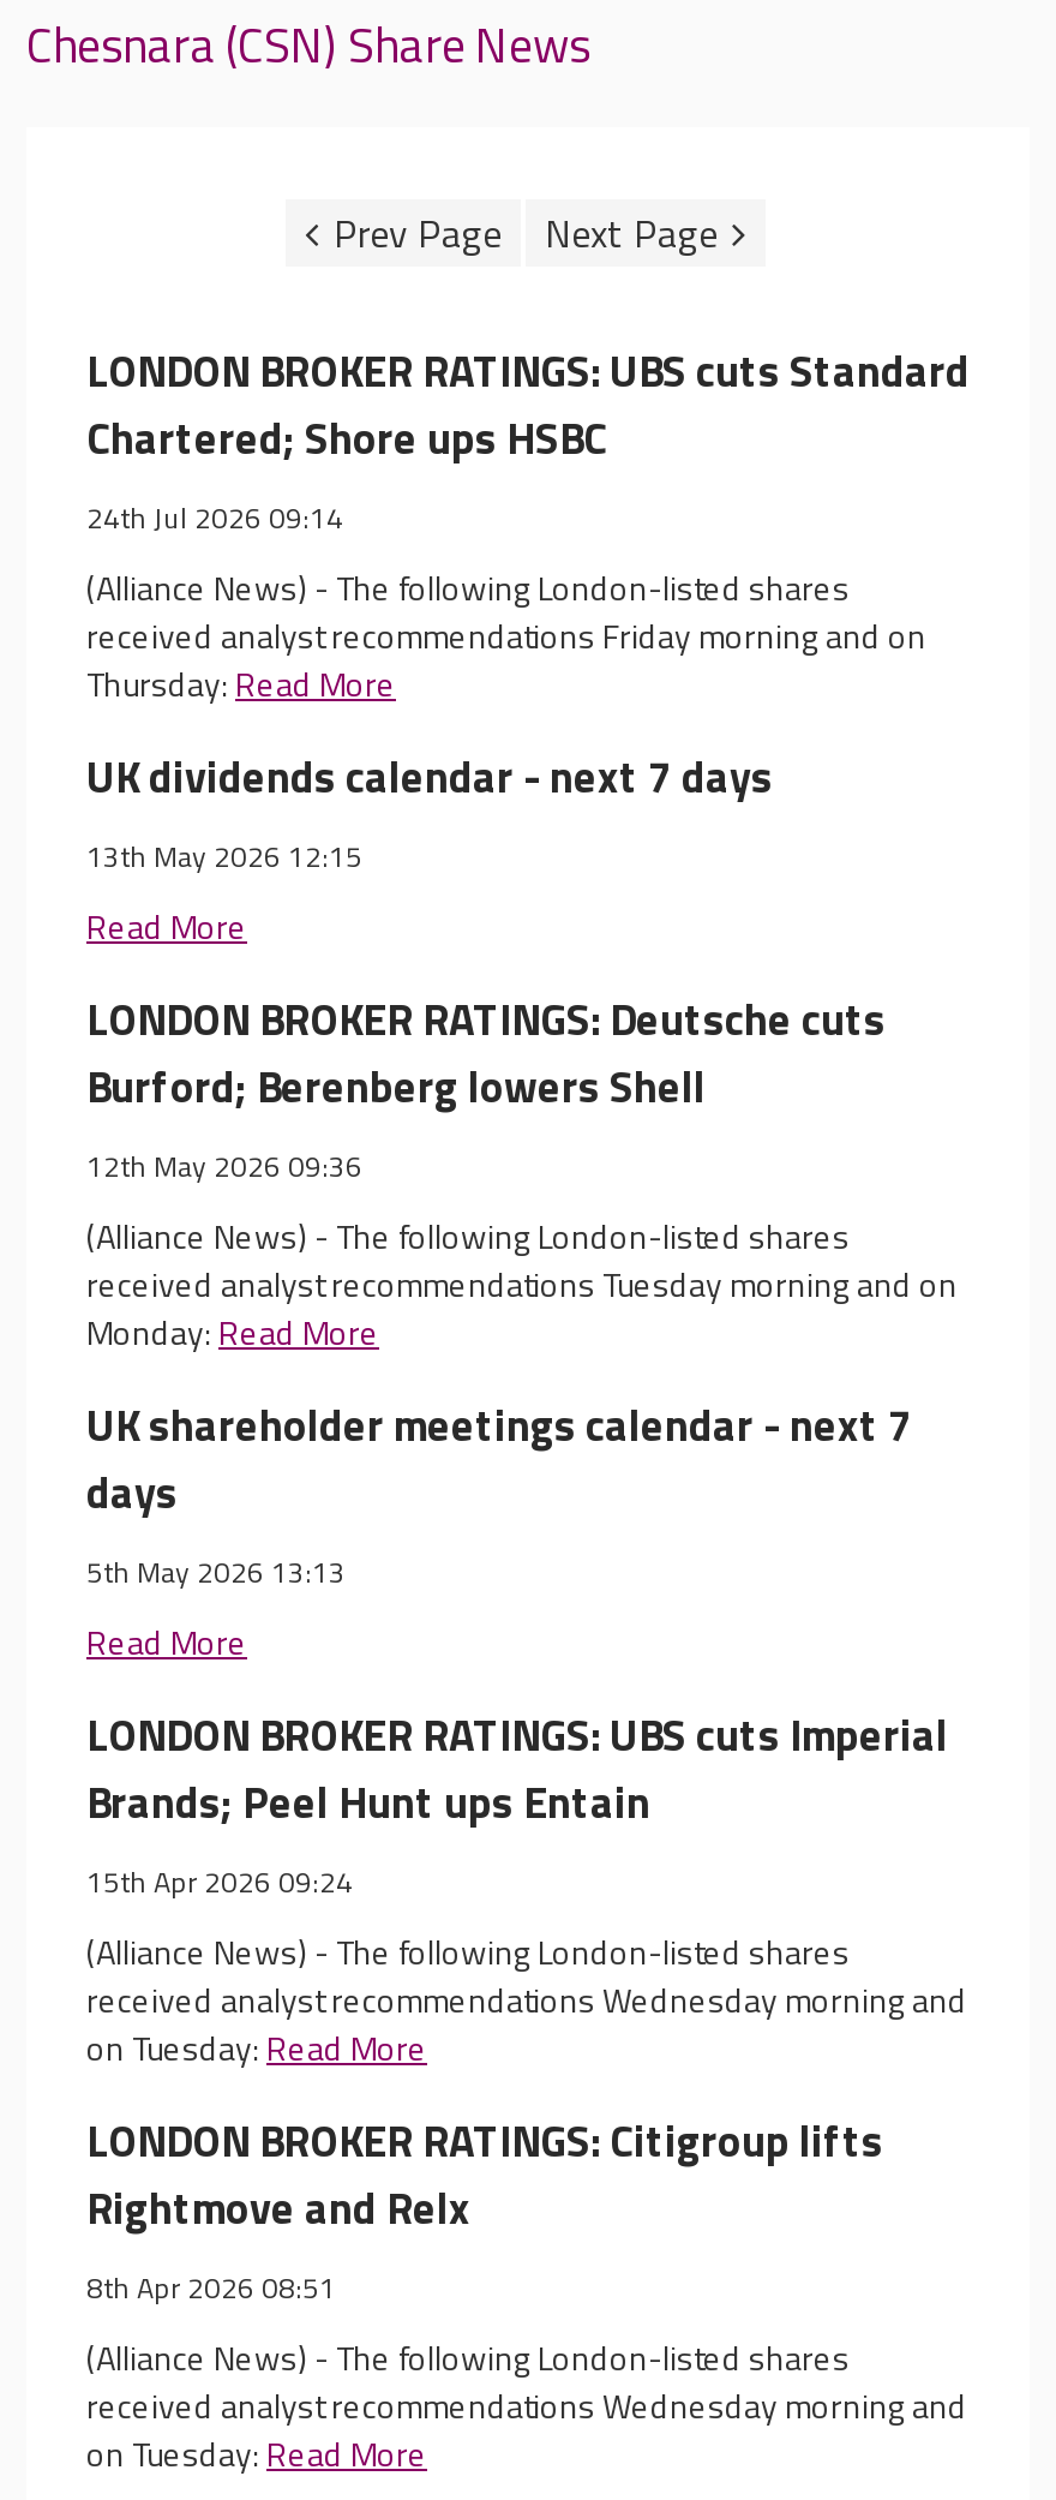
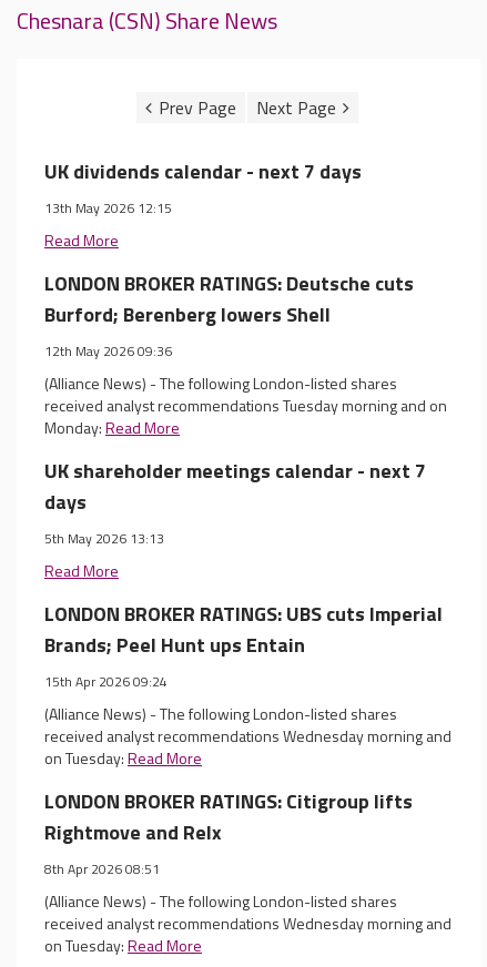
- LONDON BROKER RATINGS: UBS cuts Standard
- Chartered; Shore ups HSBC
- 24th Jul 2026 09:14
- (Alliance News) - The following London-listed shares
- received analyst recommendations Friday morning and on
- Thursday: Read More
